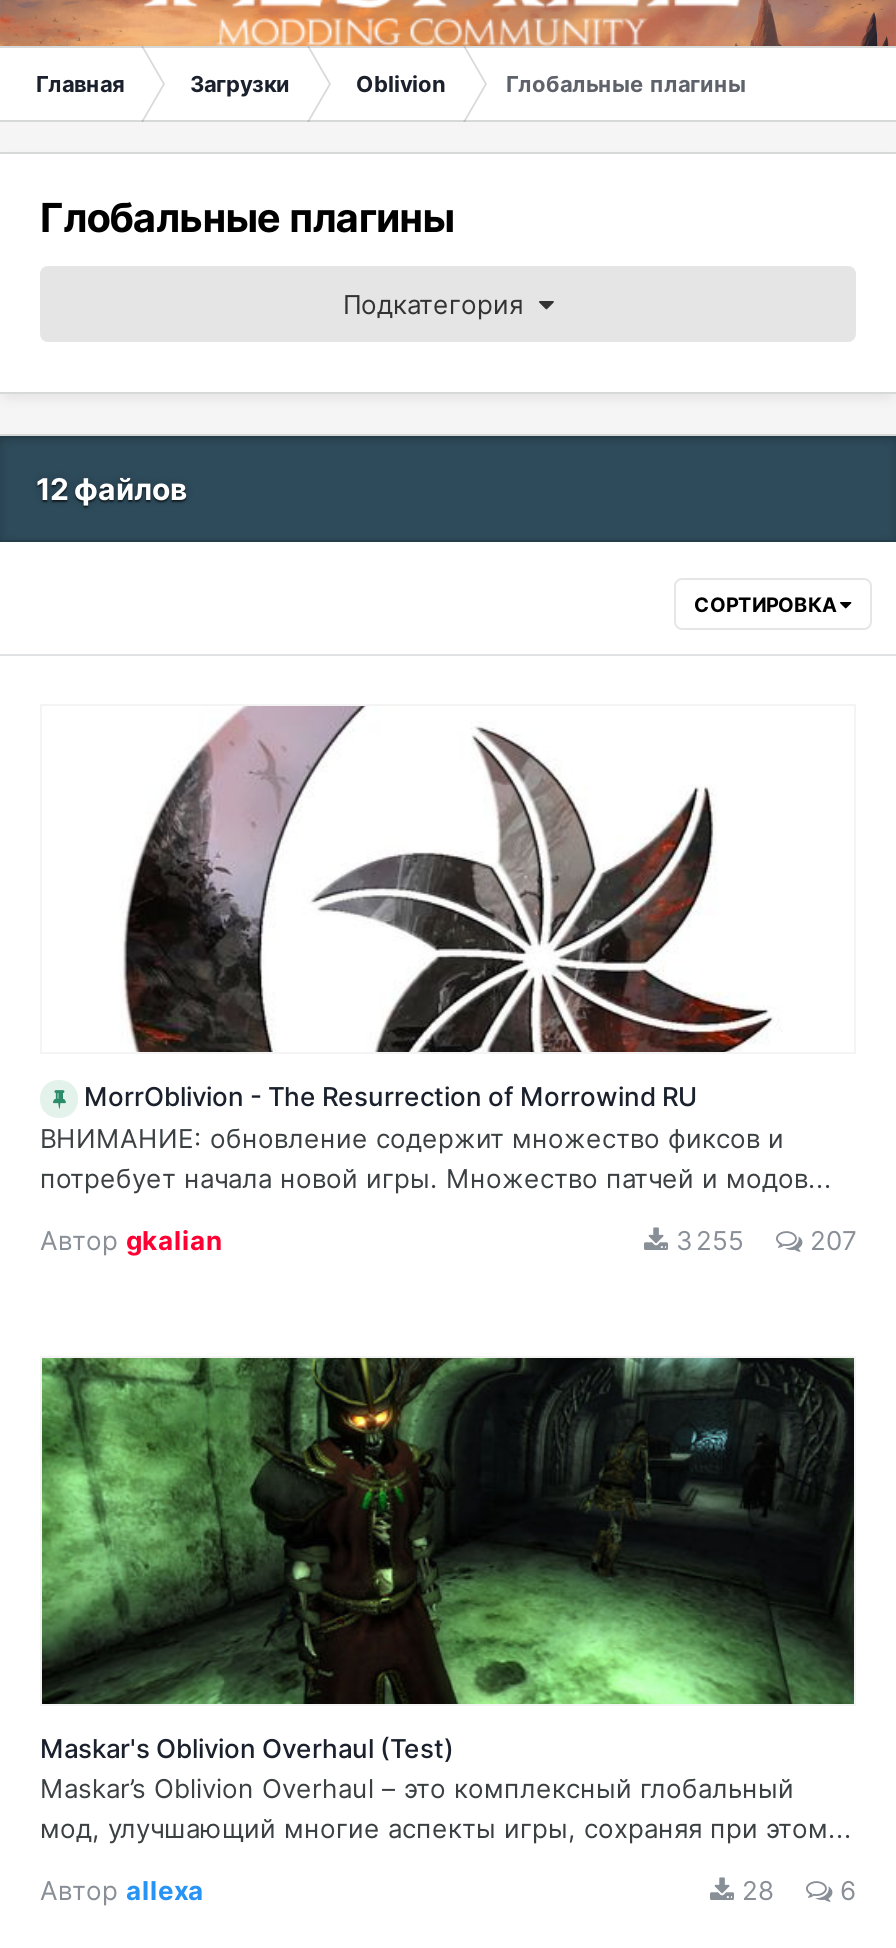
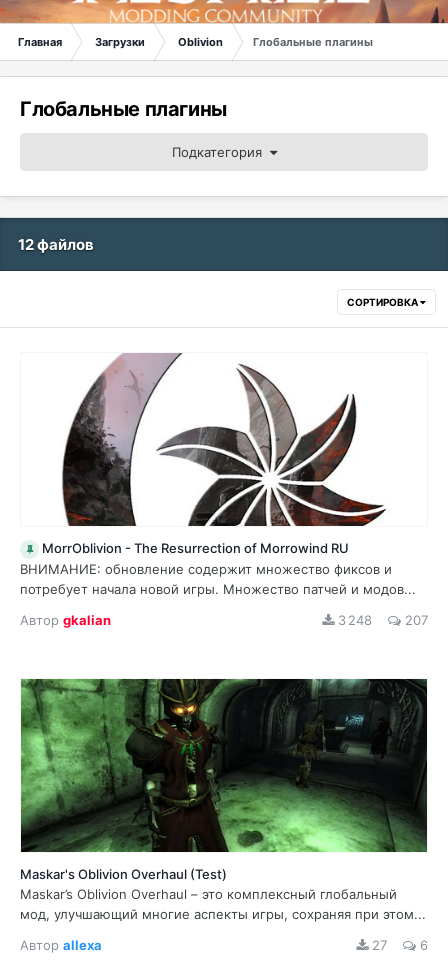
- 3 255 207
+ 3 248 207

- 28 6
+ 27 6
